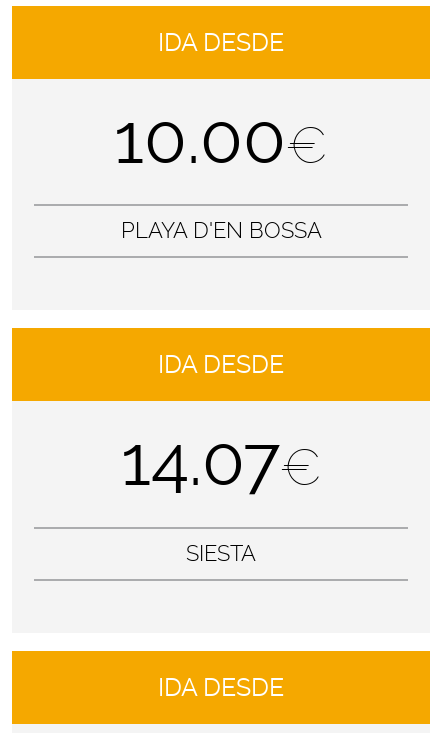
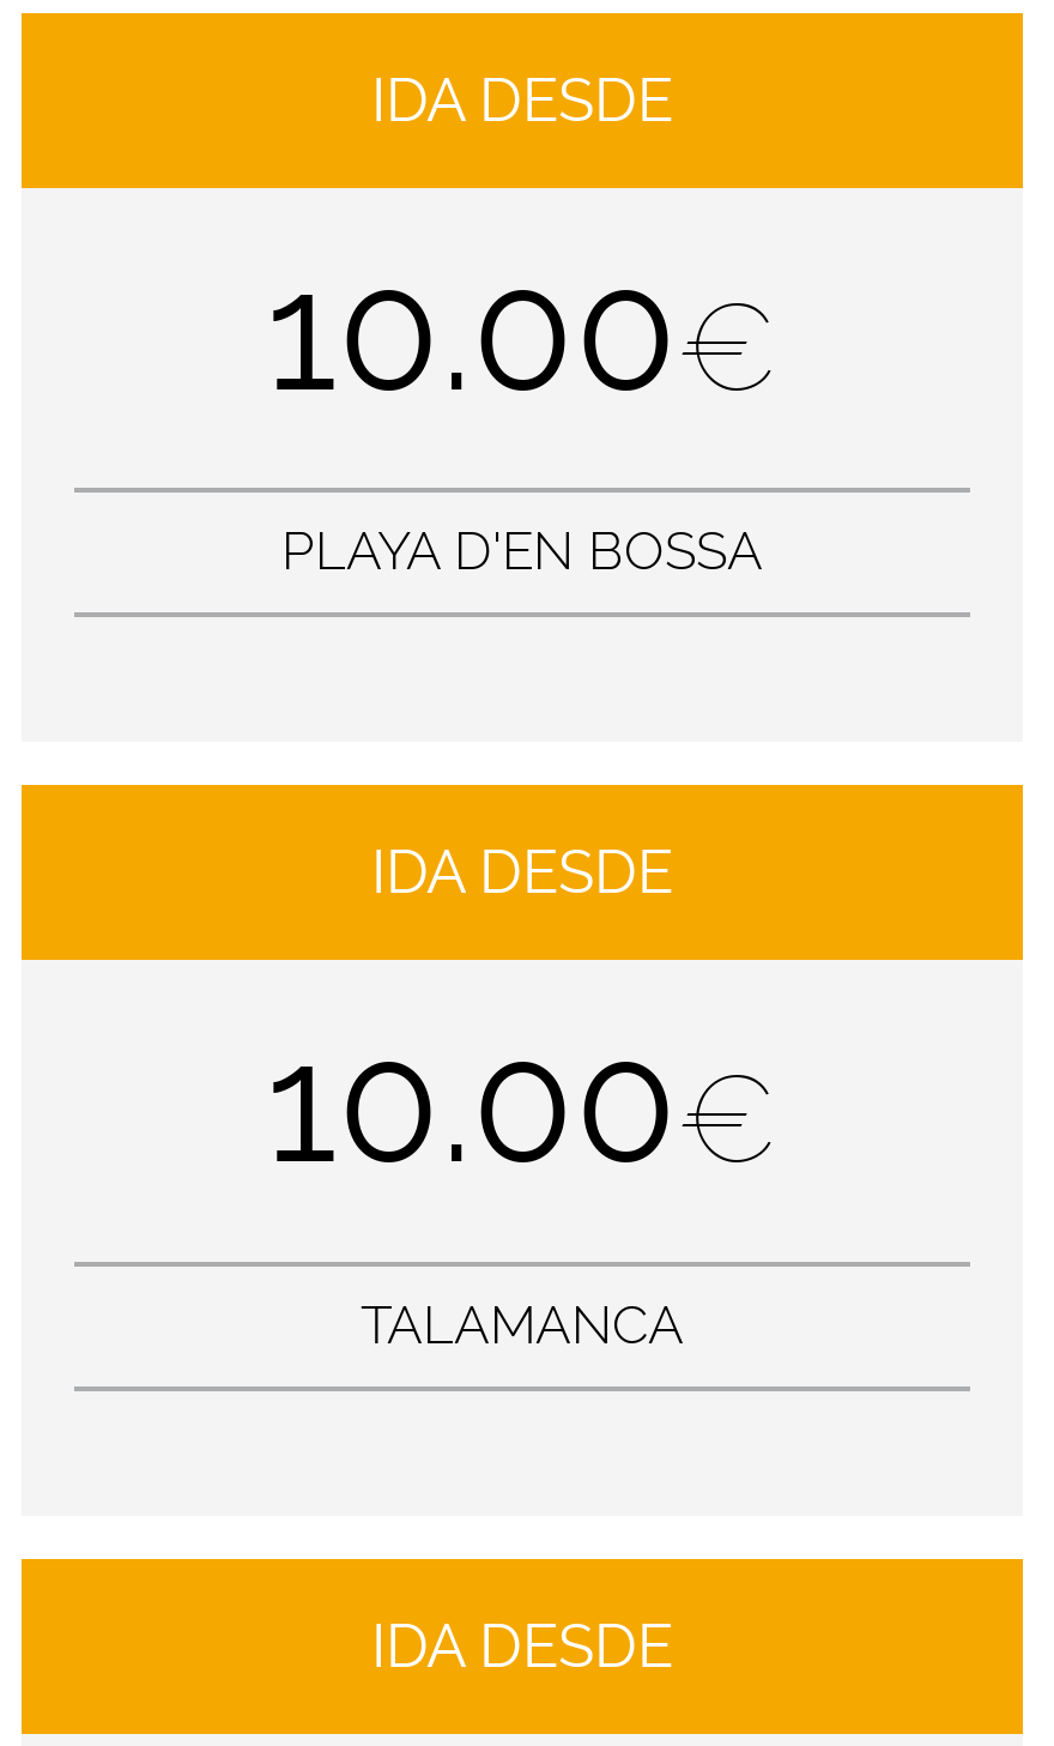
- 14.07€
+ 10.00€

- SIESTA
+ TALAMANCA
